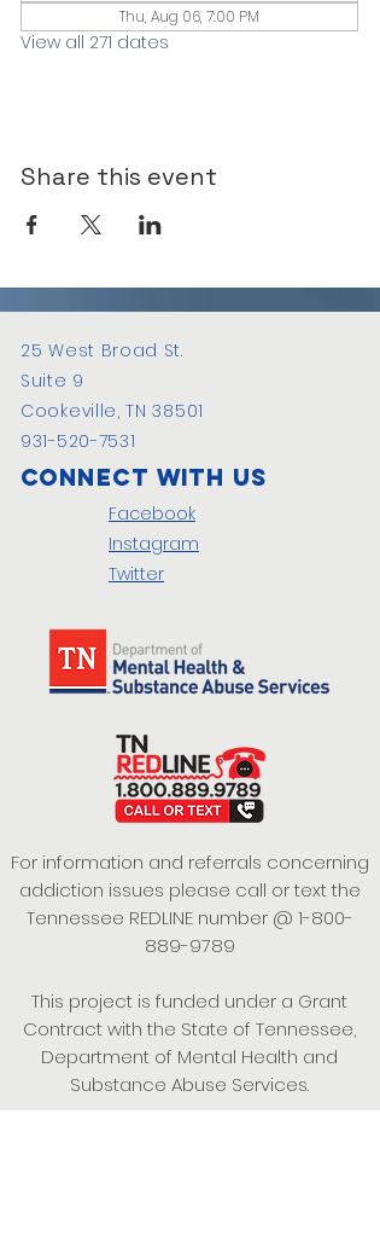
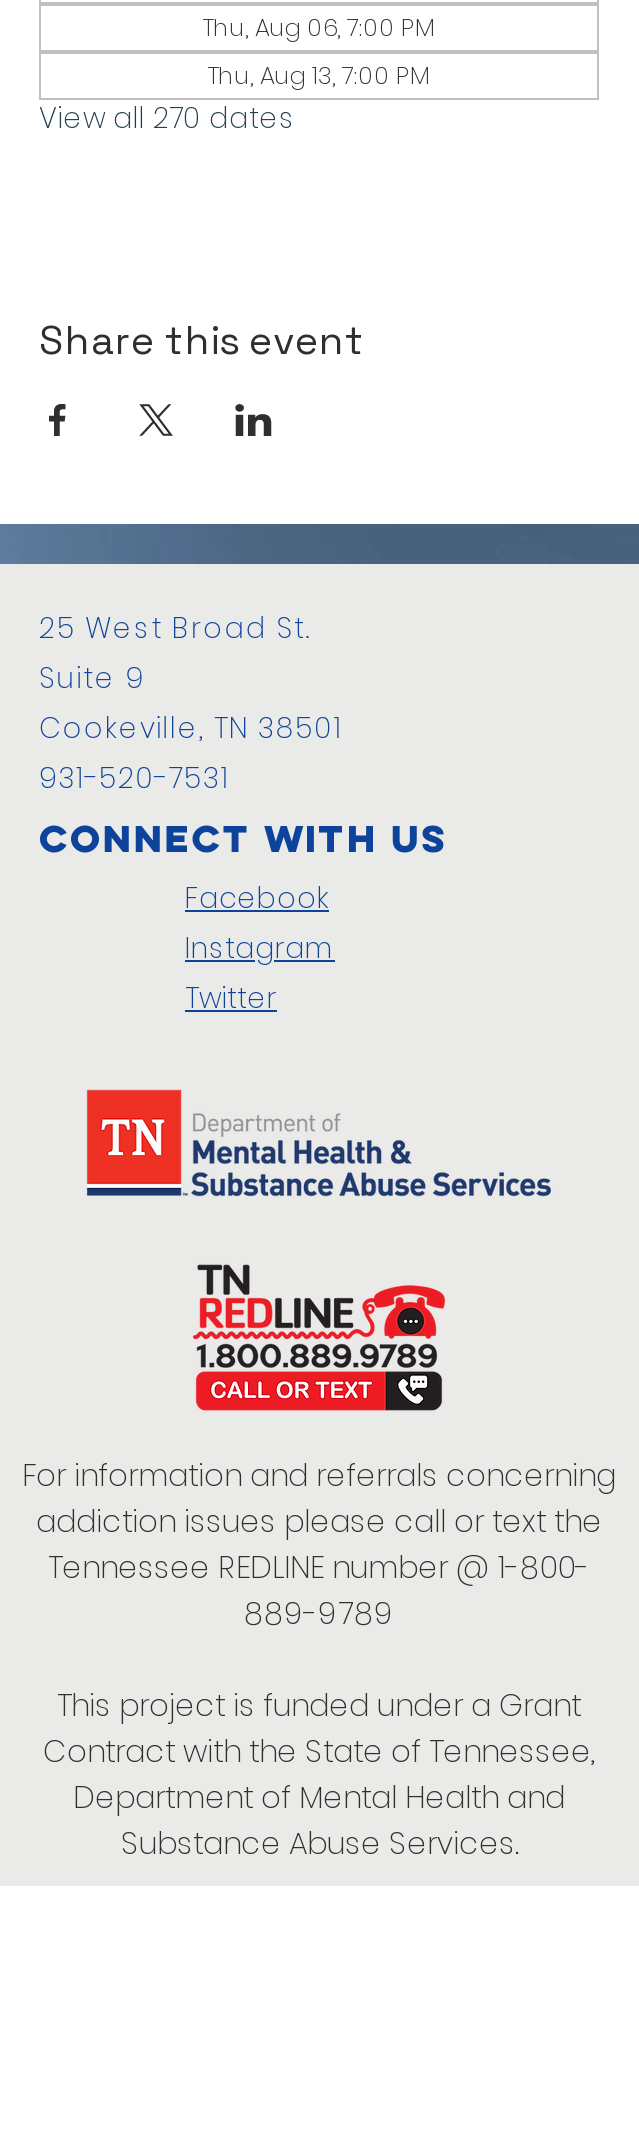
- View all 271 dates
+ Thu, Aug 13, 7:00 PM
+ View all 270 dates
